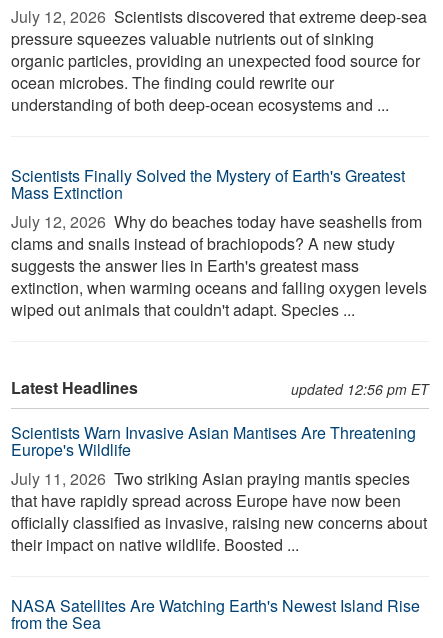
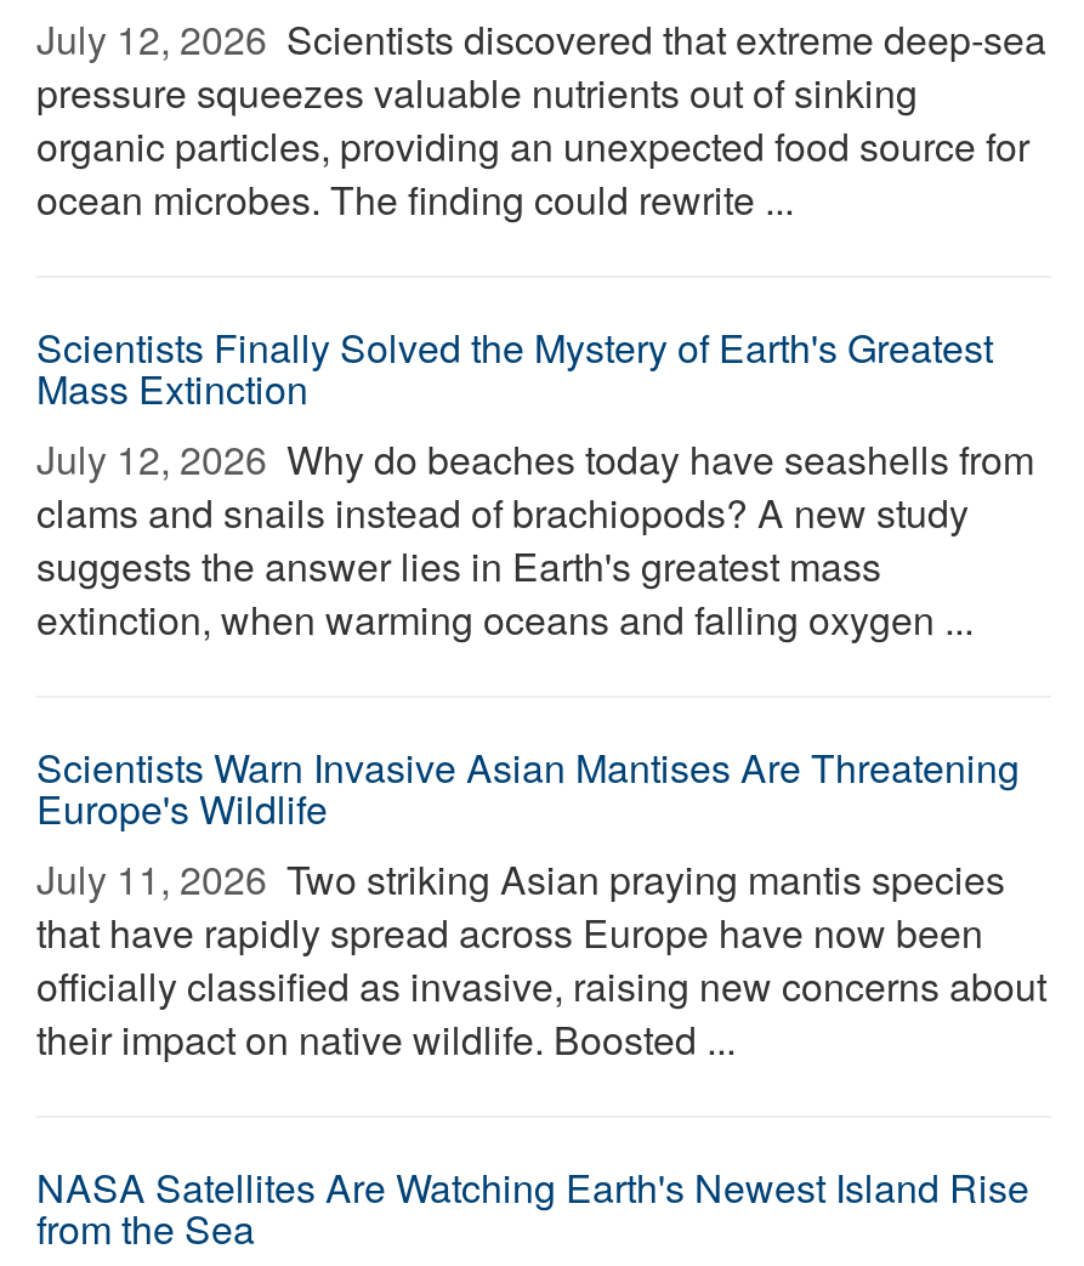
- ocean microbes. The finding could rewrite our
- understanding of both deep-ocean ecosystems and ...
+ ocean microbes. The finding could rewrite ...

- extinction, when warming oceans and falling oxygen levels
- wiped out animals that couldn't adapt. Species ...
- Latest Headlines
- updated 12:56 pm ET
+ extinction, when warming oceans and falling oxygen ...
